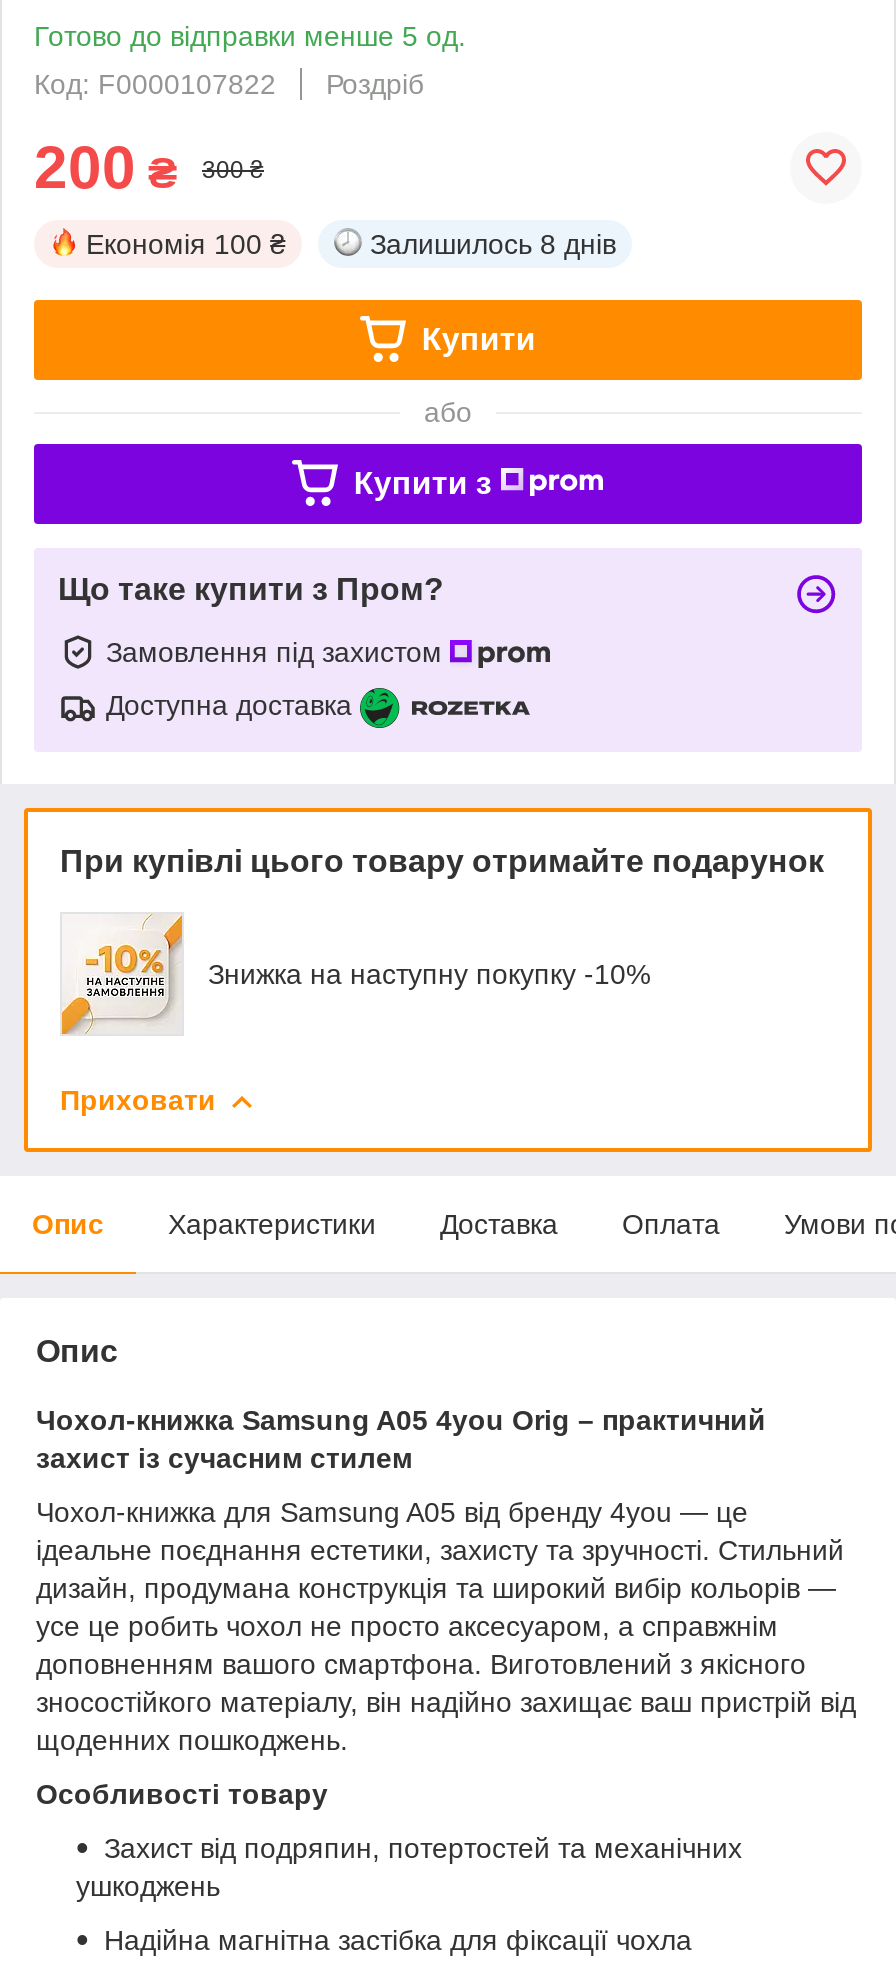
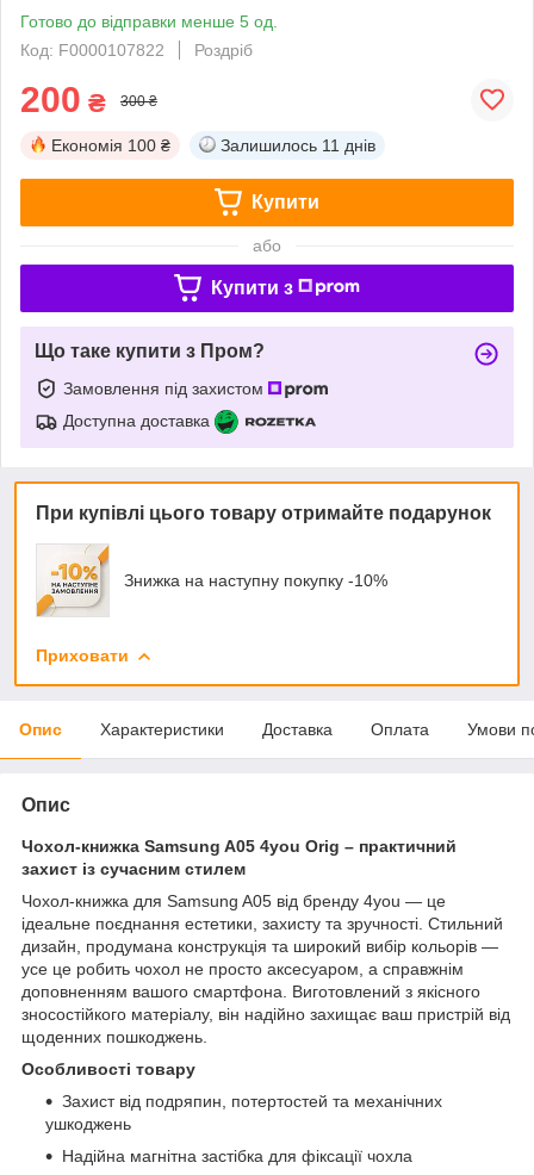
- Залишилось 8 днів
+ Залишилось 11 днів
